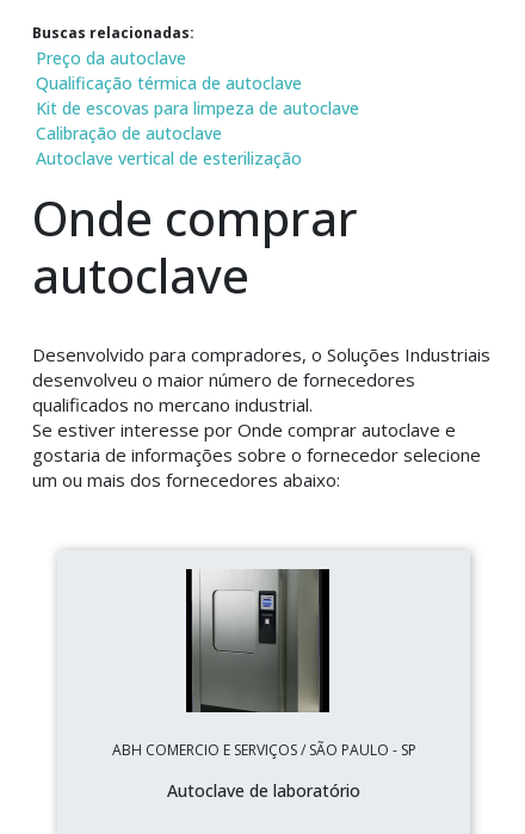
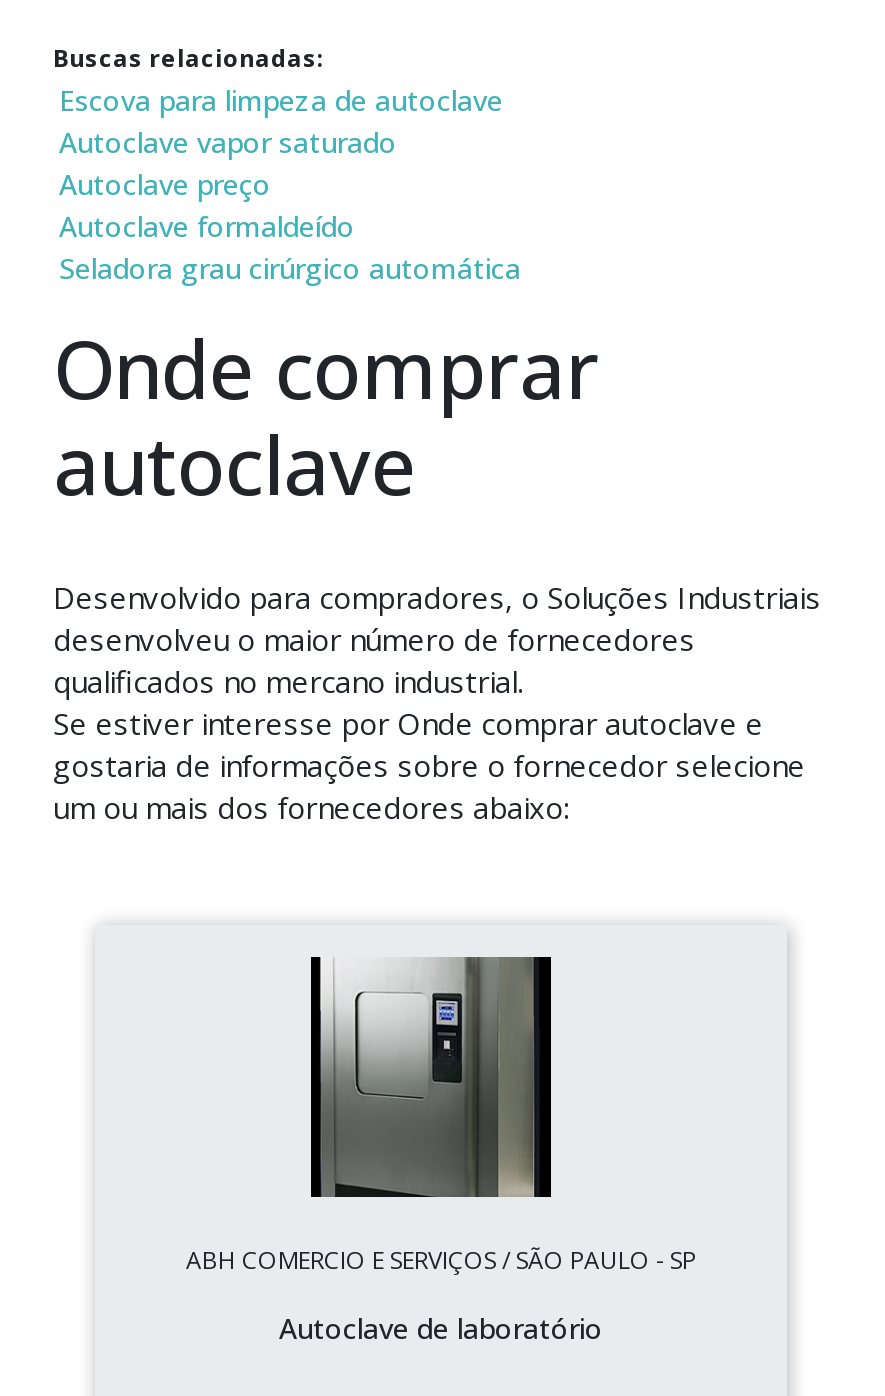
- Preço da autoclave
- Qualificação térmica de autoclave
- Kit de escovas para limpeza de autoclave
- Calibração de autoclave
- Autoclave vertical de esterilização
+ Escova para limpeza de autoclave
+ Autoclave vapor saturado
+ Autoclave preço
+ Autoclave formaldeído
+ Seladora grau cirúrgico automática
